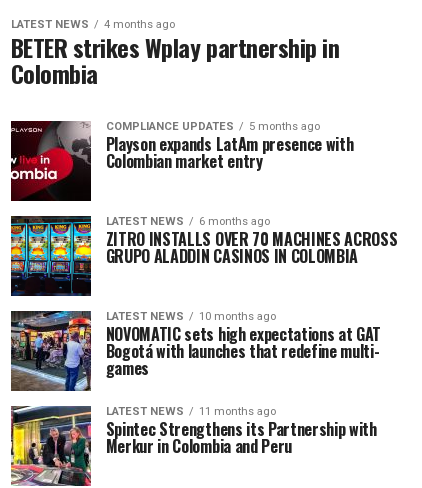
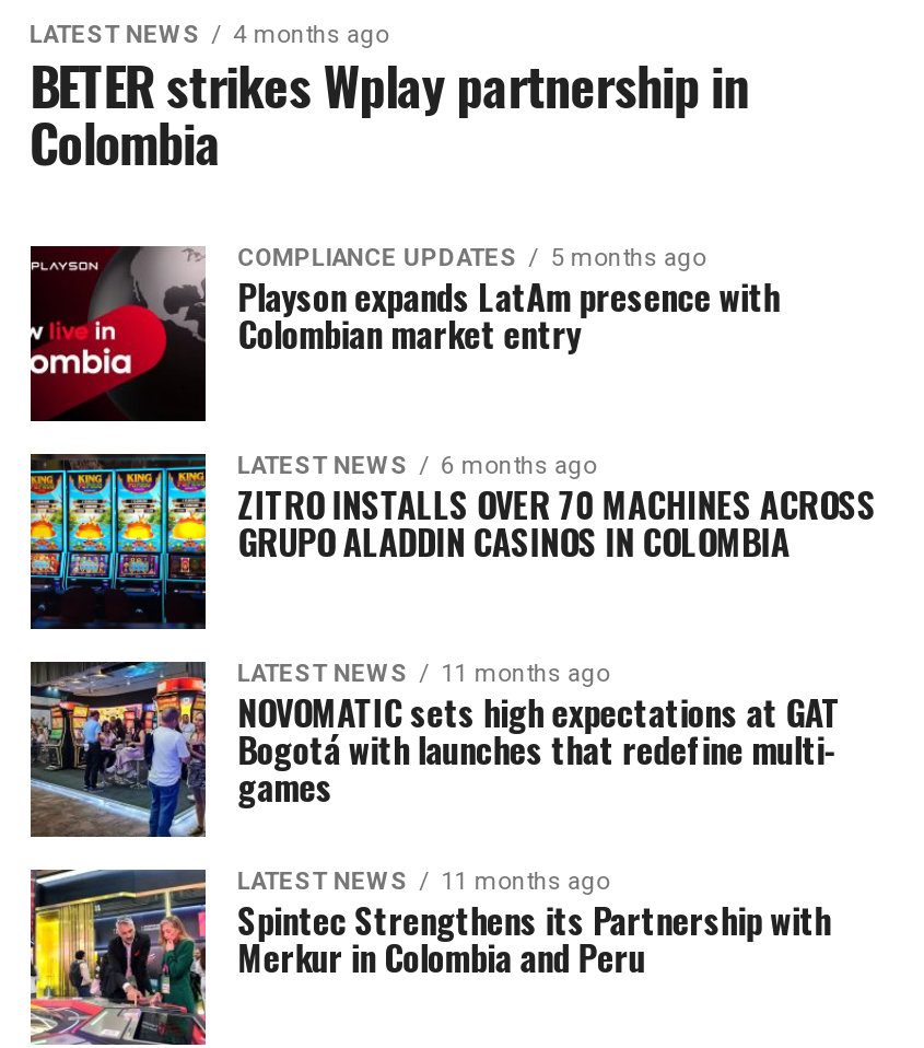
- LATEST NEWS 10 months ago
+ LATEST NEWS 11 months ago
